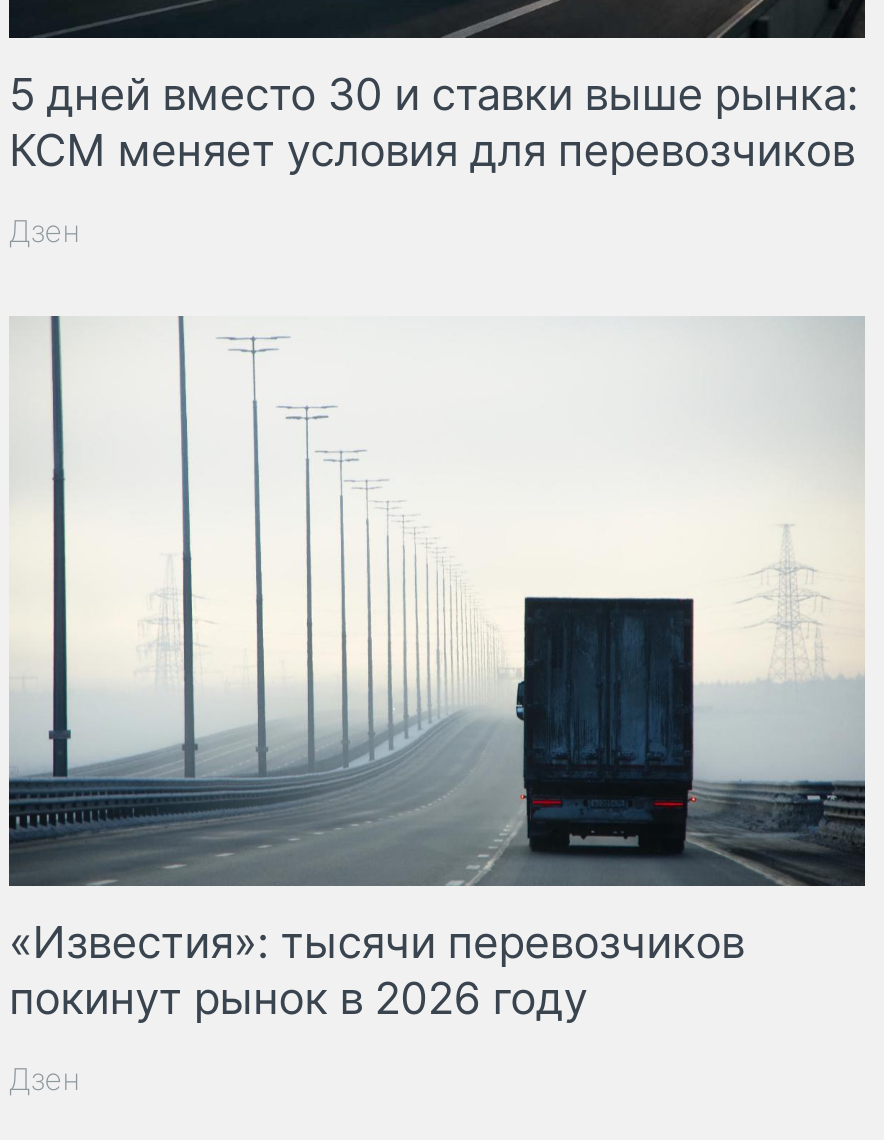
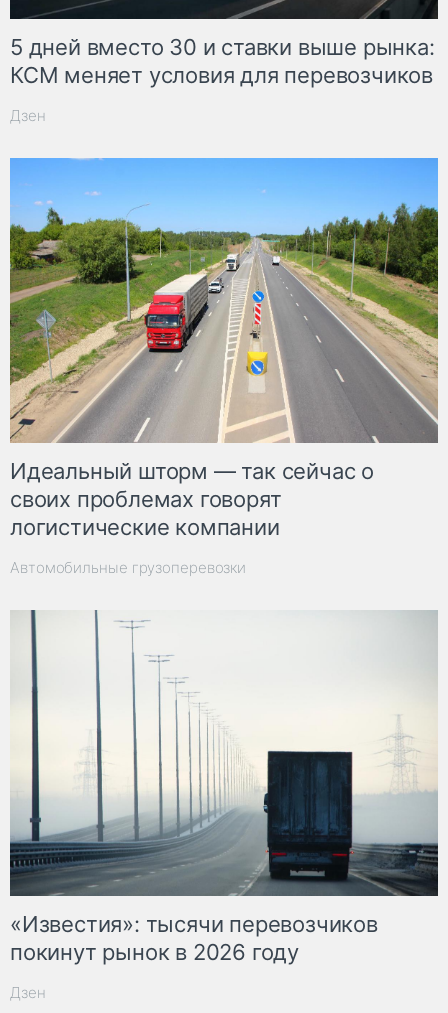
+ [image]
+ Идеальный шторм — так сейчас о
+ своих проблемах говорят
+ логистические компании
+ Автомобильные грузоперевозки
